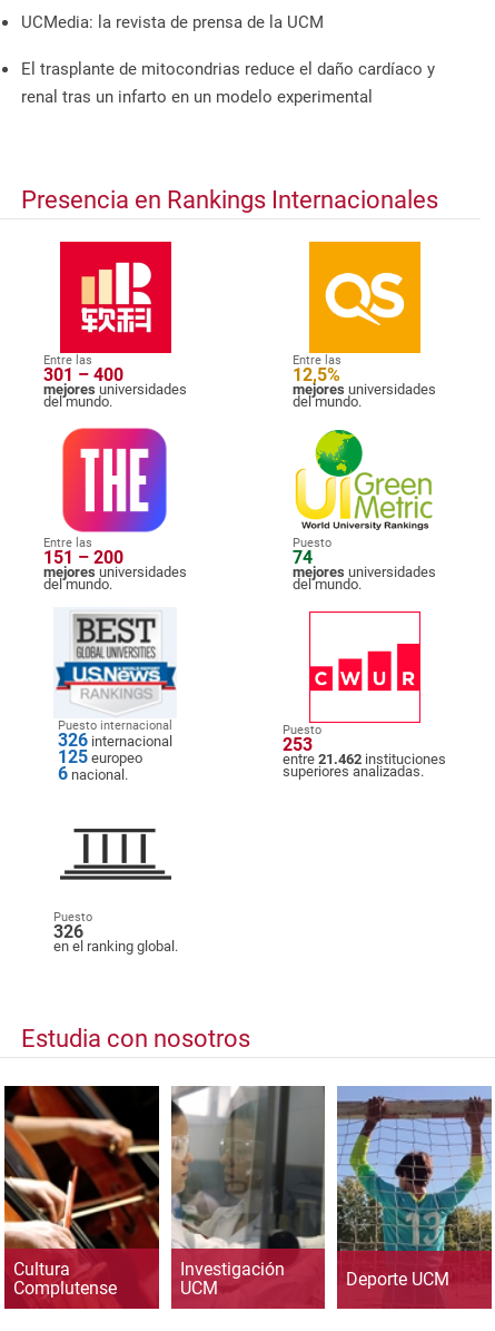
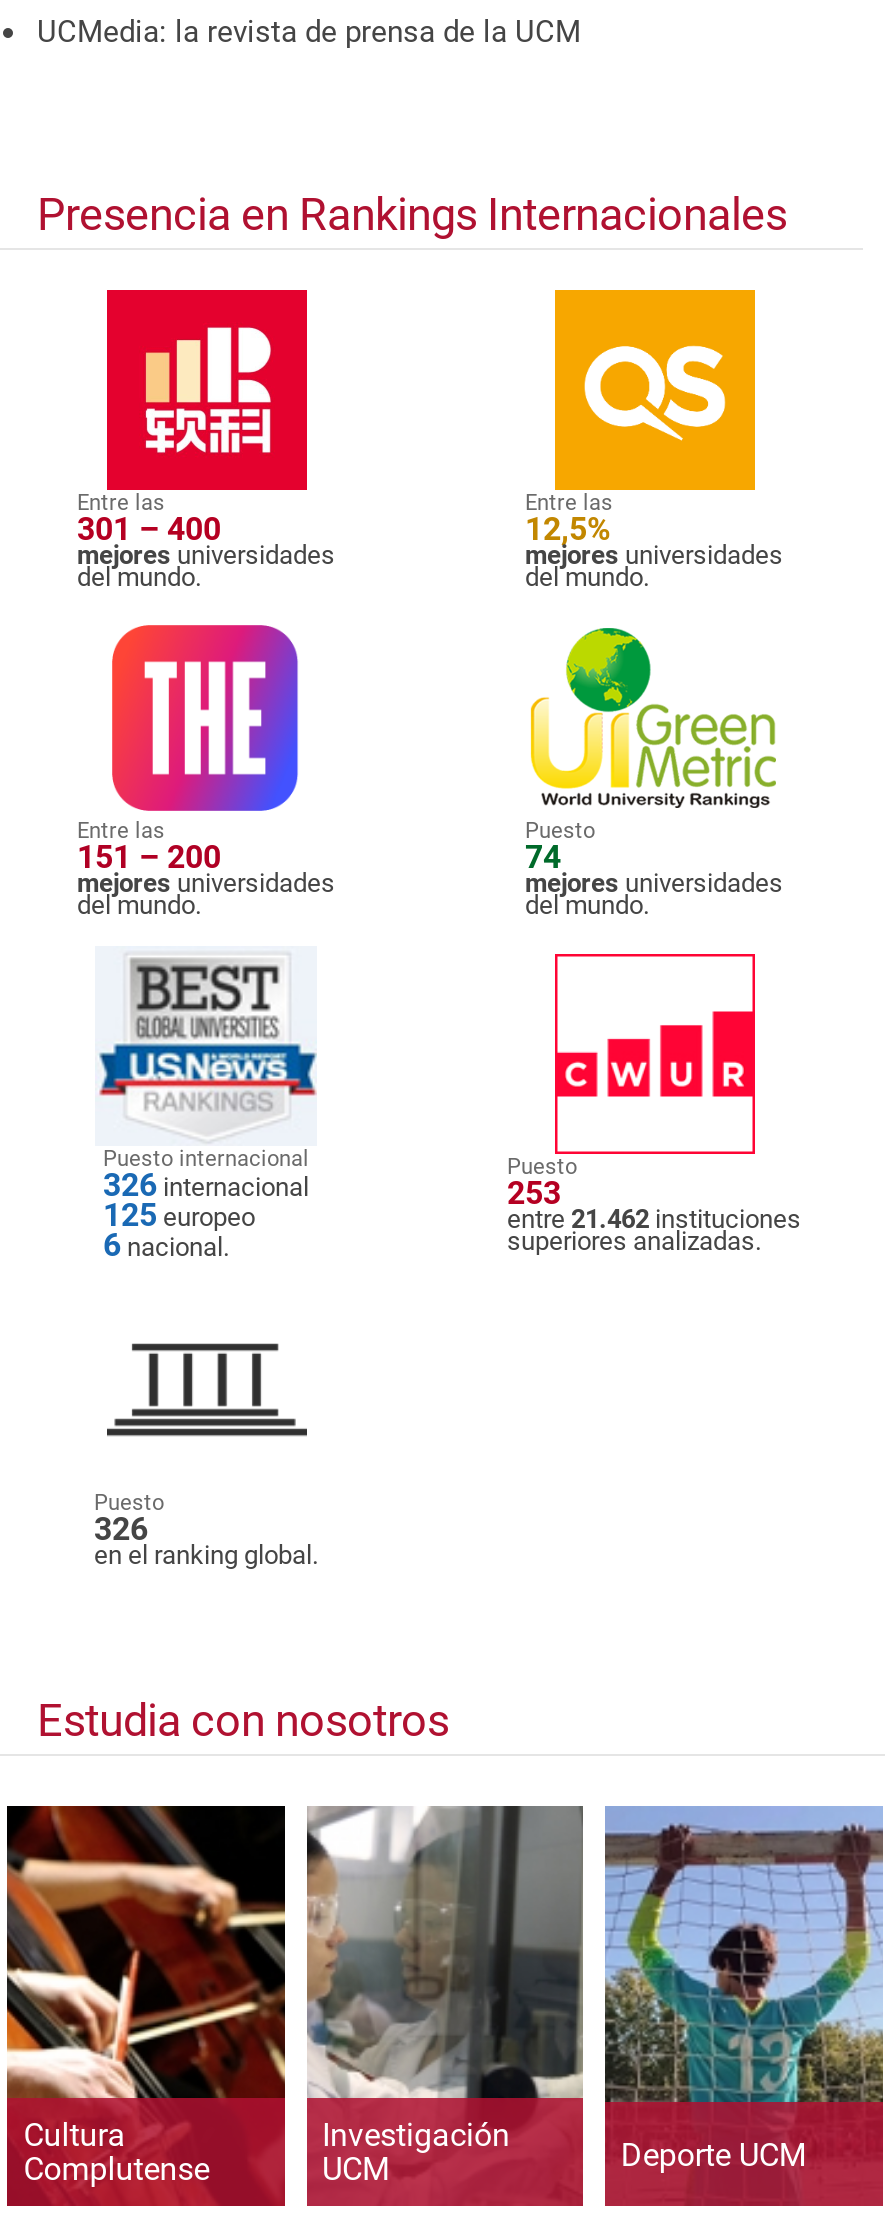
- El trasplante de mitocondrias reduce el daño cardíaco y
- renal tras un infarto en un modelo experimental
